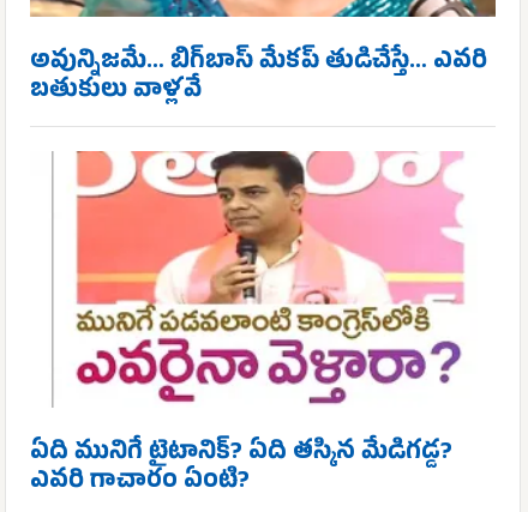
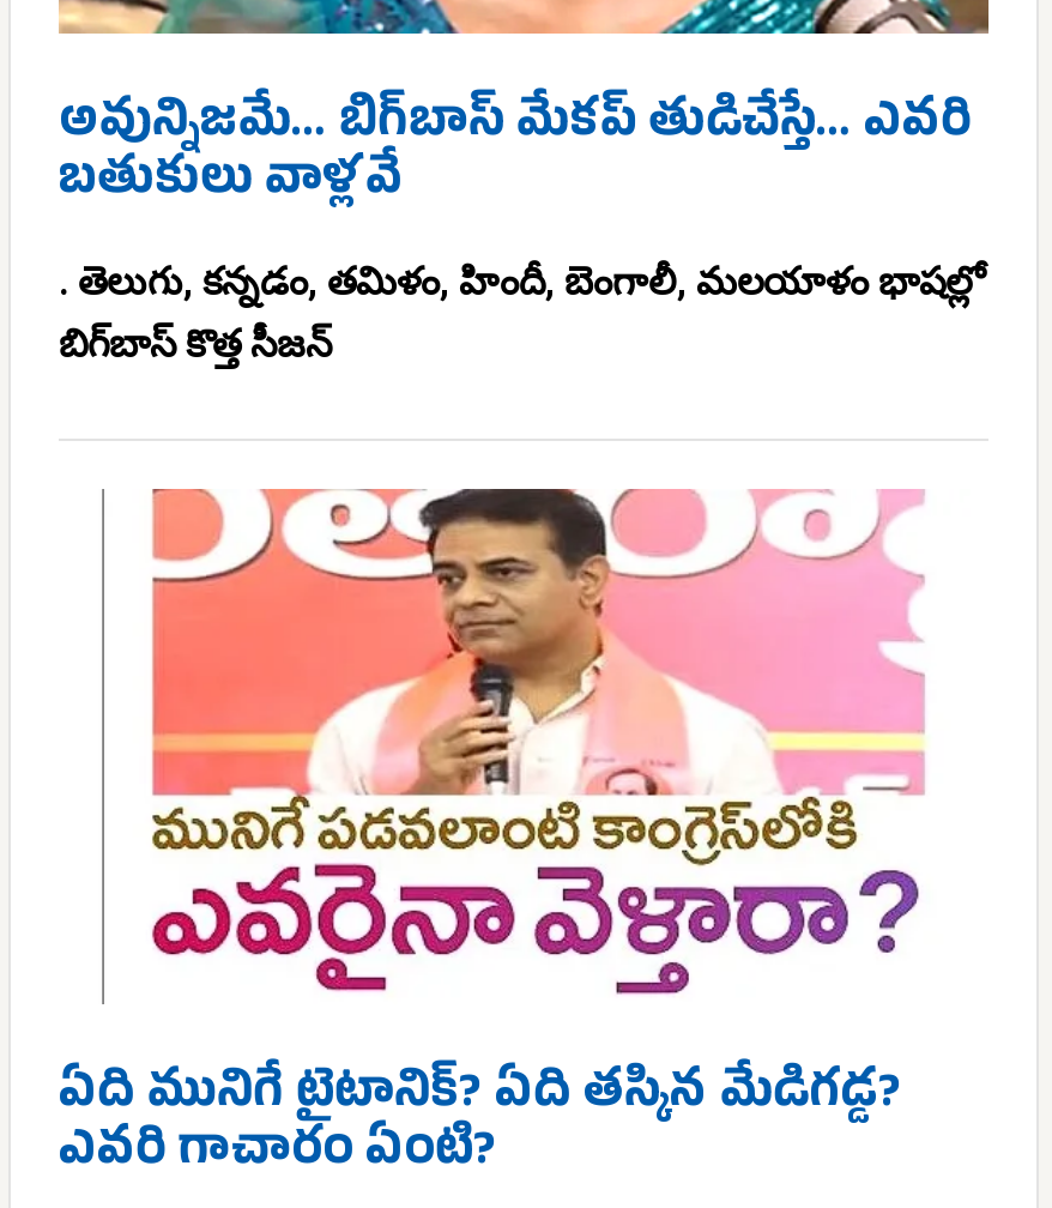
+ . తెలుగు, కన్నడం, తమిళం, హిందీ, బెంగాలీ, మలయాళం భాషల్లో
+ బిగ్‌బాస్ కొత్త సీజన్
